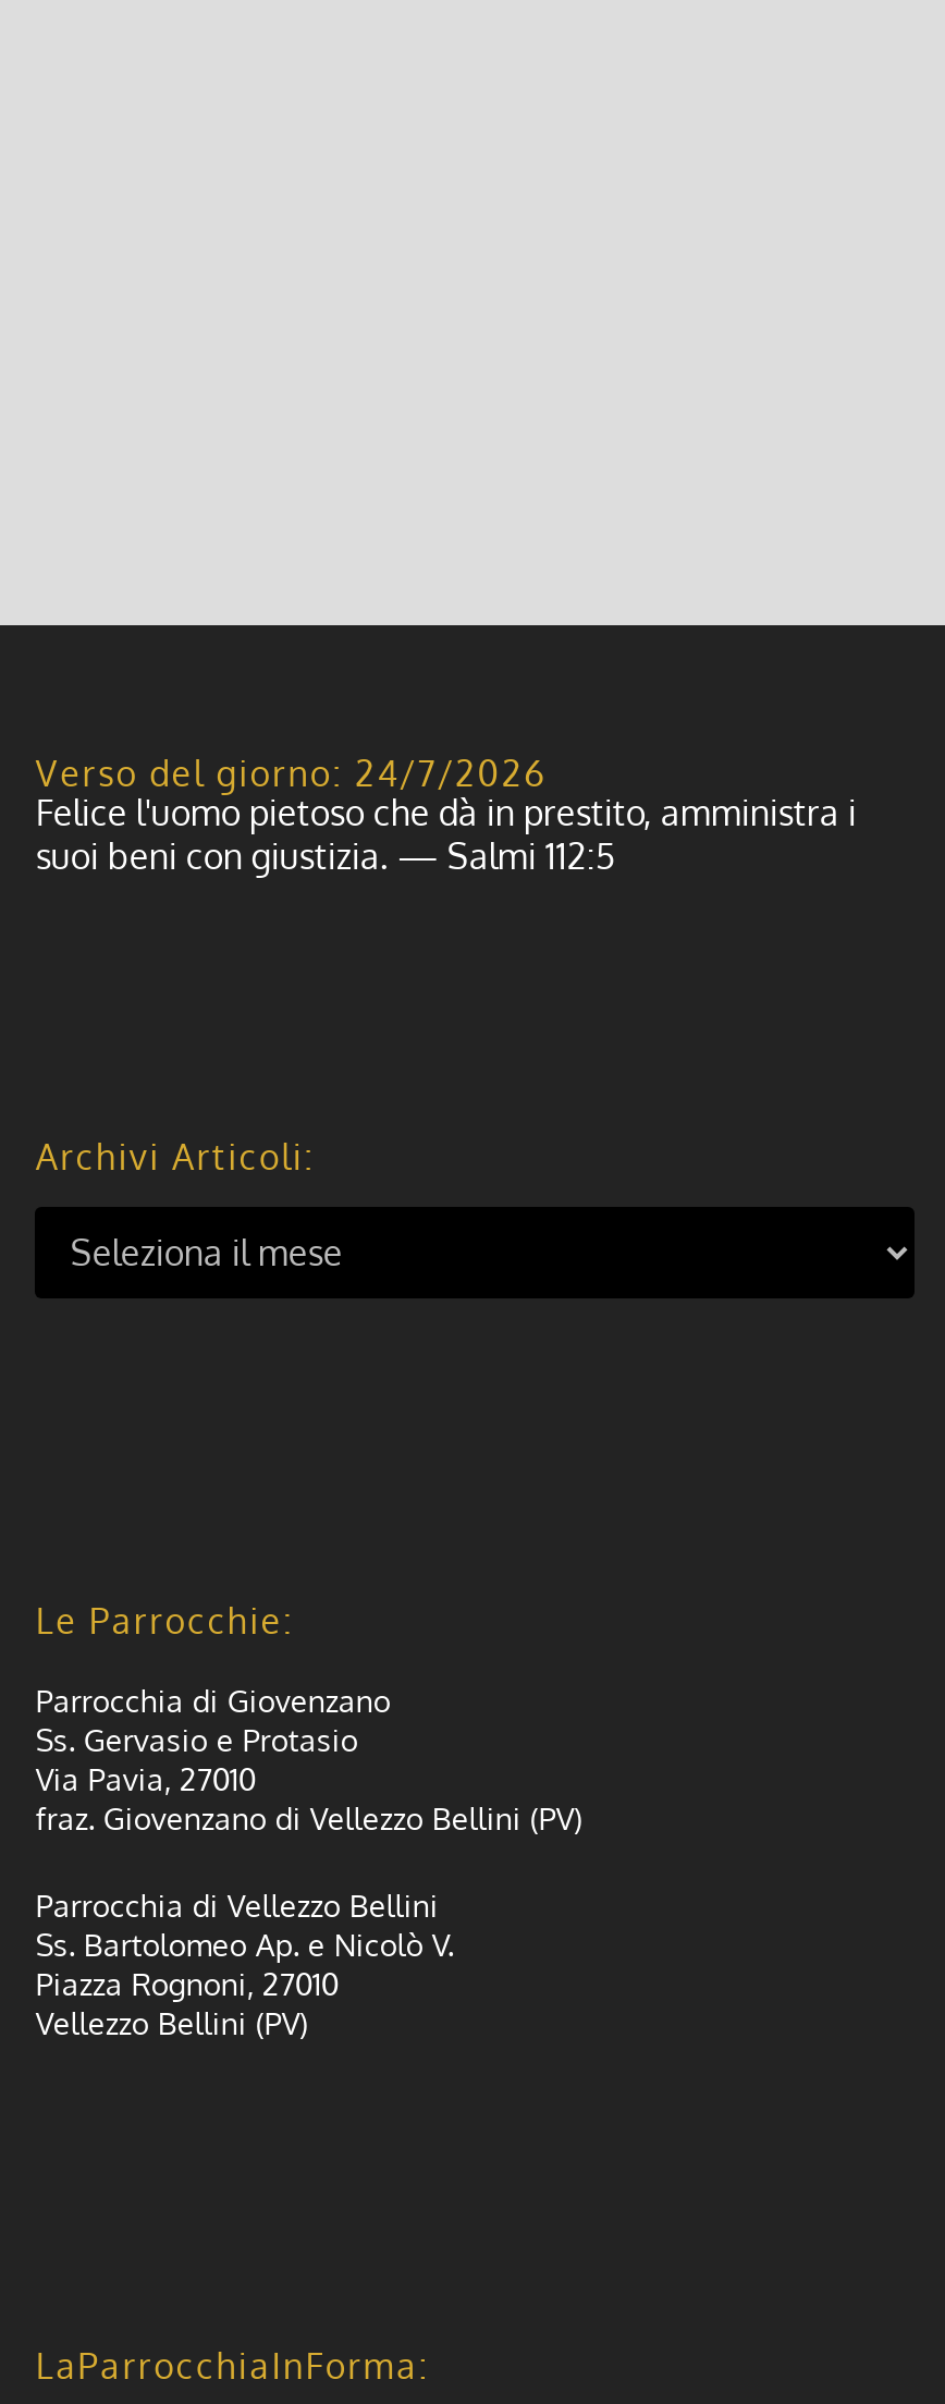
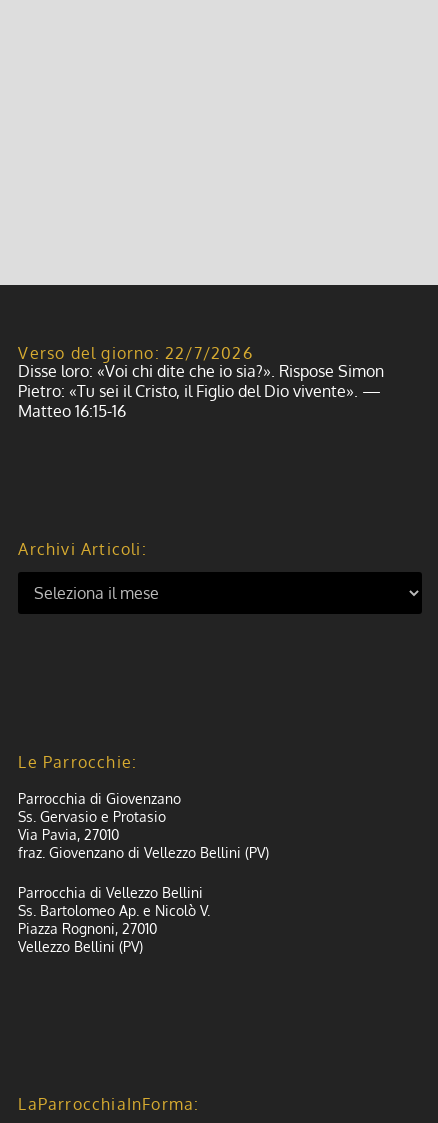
- Verso del giorno: 24/7/2026
- Felice l'uomo pietoso che dà in prestito, amministra i
- suoi beni con giustizia. — Salmi 112:5
+ Verso del giorno: 22/7/2026
+ Disse loro: «Voi chi dite che io sia?». Rispose Simon
+ Pietro: «Tu sei il Cristo, il Figlio del Dio vivente». —
+ Matteo 16:15-16
